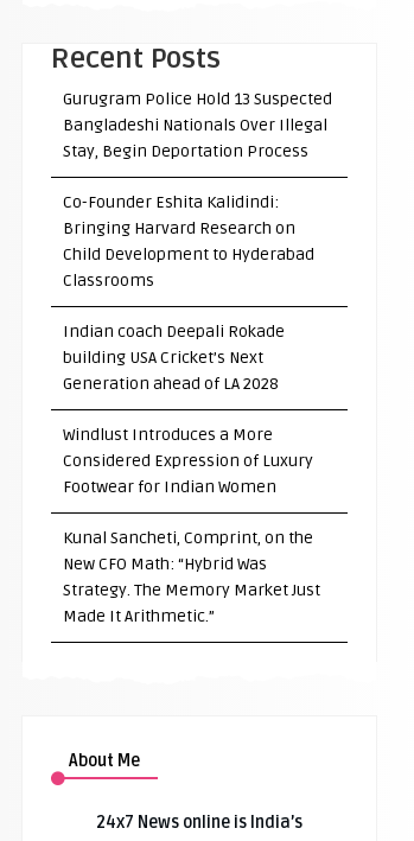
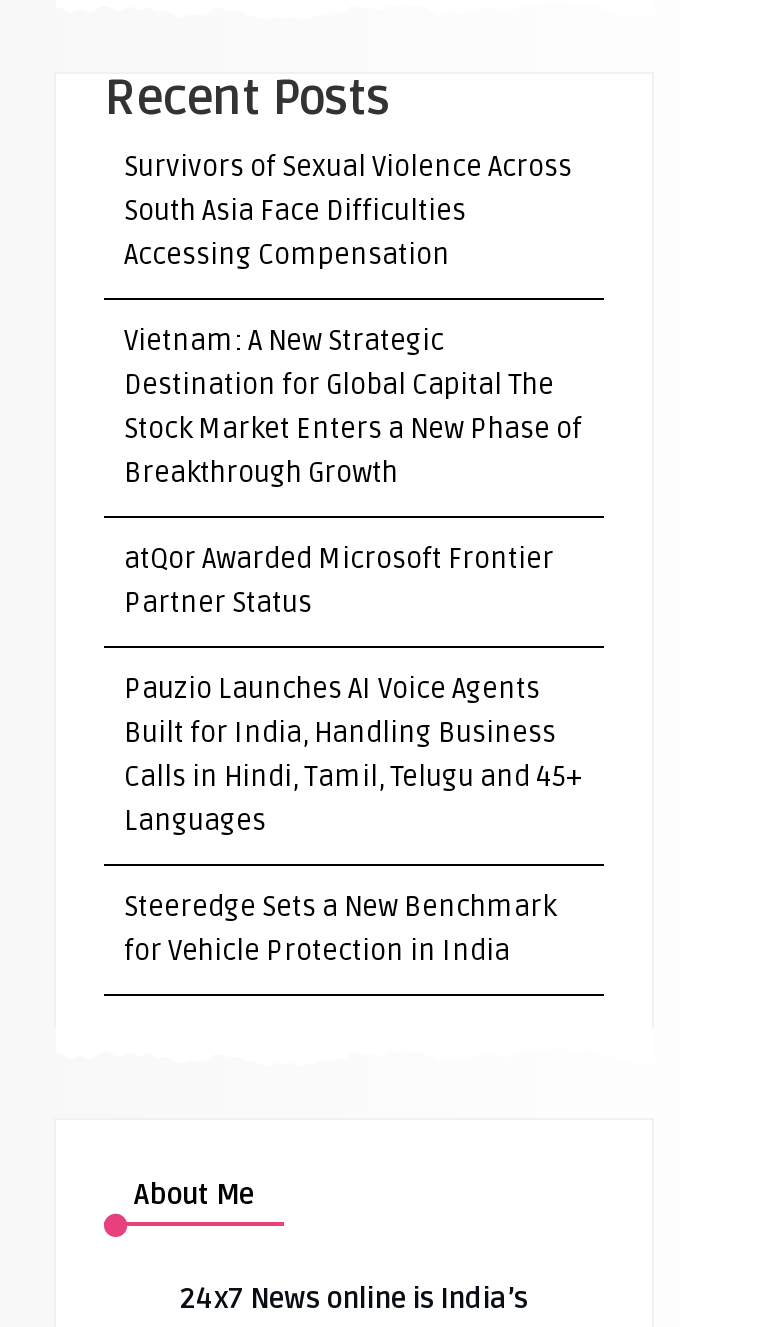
- Gurugram Police Hold 13 Suspected
- Bangladeshi Nationals Over Illegal
- Stay, Begin Deportation Process
+ Survivors of Sexual Violence Across
+ South Asia Face Difficulties
+ Accessing Compensation

- Co-Founder Eshita Kalidindi:
- Bringing Harvard Research on
- Child Development to Hyderabad
- Classrooms
+ Vietnam: A New Strategic
+ Destination for Global Capital The
+ Stock Market Enters a New Phase of
+ Breakthrough Growth

- Indian coach Deepali Rokade
- building USA Cricket’s Next
- Generation ahead of LA 2028
+ atQor Awarded Microsoft Frontier
+ Partner Status

- Windlust Introduces a More
- Considered Expression of Luxury
- Footwear for Indian Women
+ Pauzio Launches AI Voice Agents
+ Built for India, Handling Business
+ Calls in Hindi, Tamil, Telugu and 45+
+ Languages

- Kunal Sancheti, Comprint, on the
- New CFO Math: “Hybrid Was
- Strategy. The Memory Market Just
- Made It Arithmetic.”
+ Steeredge Sets a New Benchmark
+ for Vehicle Protection in India
